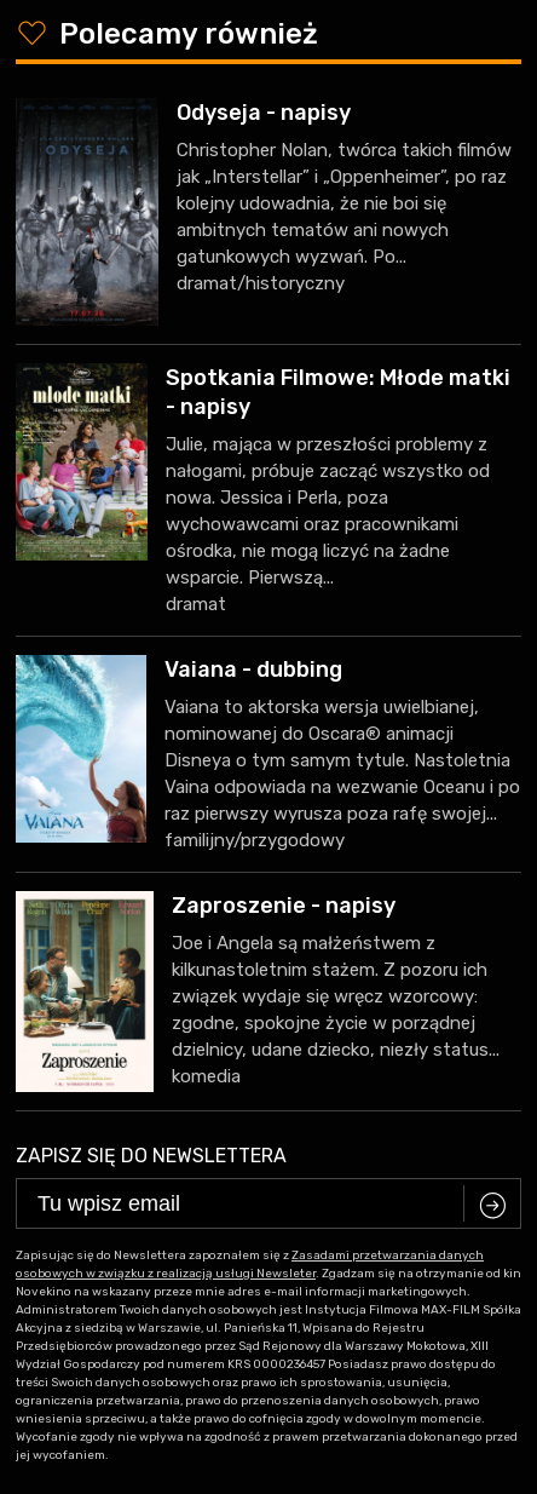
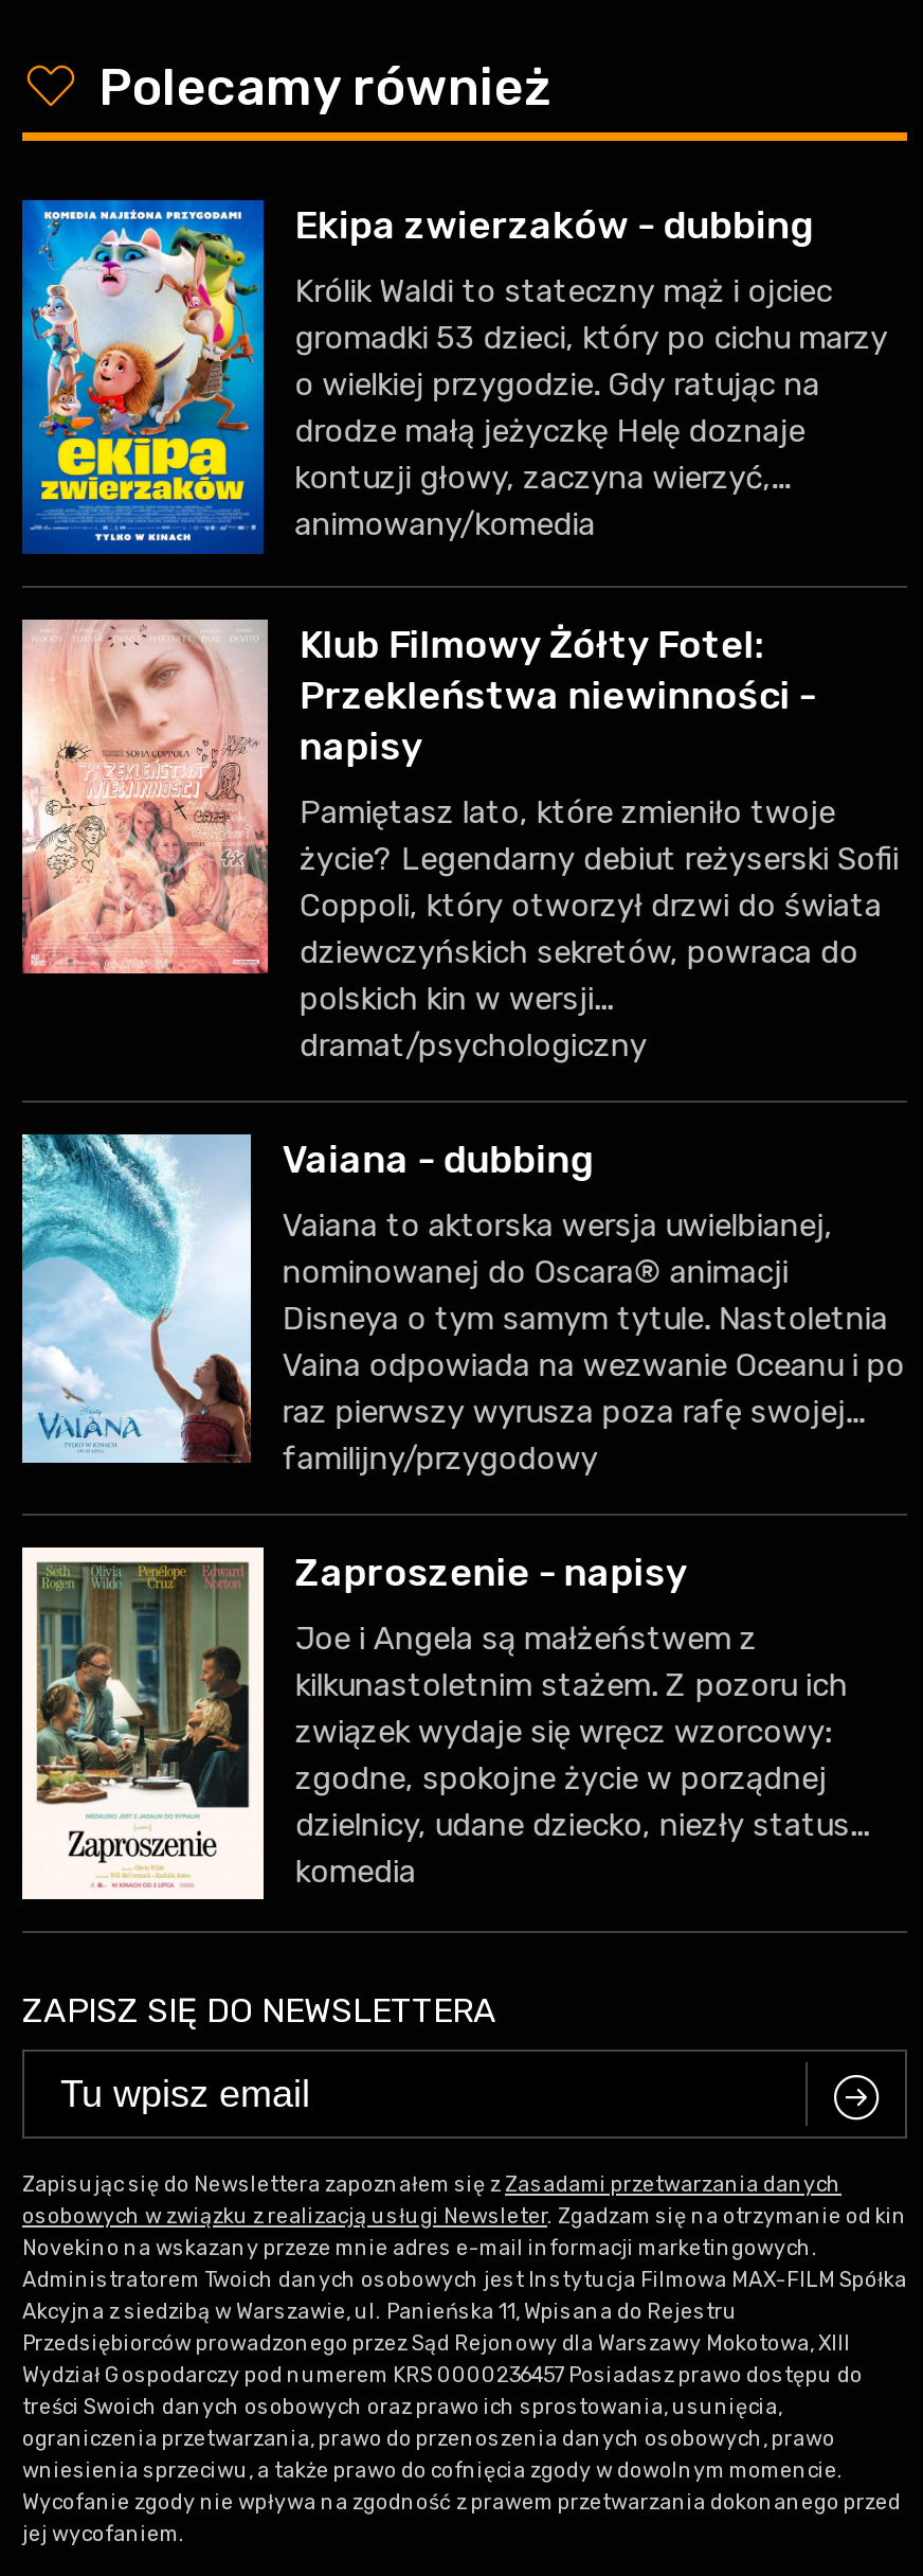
- [image]
- Odyseja - napisy
+ [image]
+ Ekipa zwierzaków - dubbing

- Christopher Nolan, twórca takich filmów
- jak „Interstellar” i „Oppenheimer”, po raz
- kolejny udowadnia, że nie boi się
- ambitnych tematów ani nowych
- gatunkowych wyzwań. Po...
- dramat/historyczny
+ Królik Waldi to stateczny mąż i ojciec
+ gromadki 53 dzieci, który po cichu marzy
+ o wielkiej przygodzie. Gdy ratując na
+ drodze małą jeżyczkę Helę doznaje
+ kontuzji głowy, zaczyna wierzyć,...
+ animowany/komedia

- [image]
- Spotkania Filmowe: Młode matki
- - napisy
+ [image]
+ Klub Filmowy Żółty Fotel:
+ Przekleństwa niewinności -
+ napisy

- Julie, mająca w przeszłości problemy z
- nałogami, próbuje zacząć wszystko od
- nowa. Jessica i Perla, poza
- wychowawcami oraz pracownikami
- ośrodka, nie mogą liczyć na żadne
- wsparcie. Pierwszą...
- dramat
+ Pamiętasz lato, które zmieniło twoje
+ życie? Legendarny debiut reżyserski Sofii
+ Coppoli, który otworzył drzwi do świata
+ dziewczyńskich sekretów, powraca do
+ polskich kin w wersji...
+ dramat/psychologiczny
